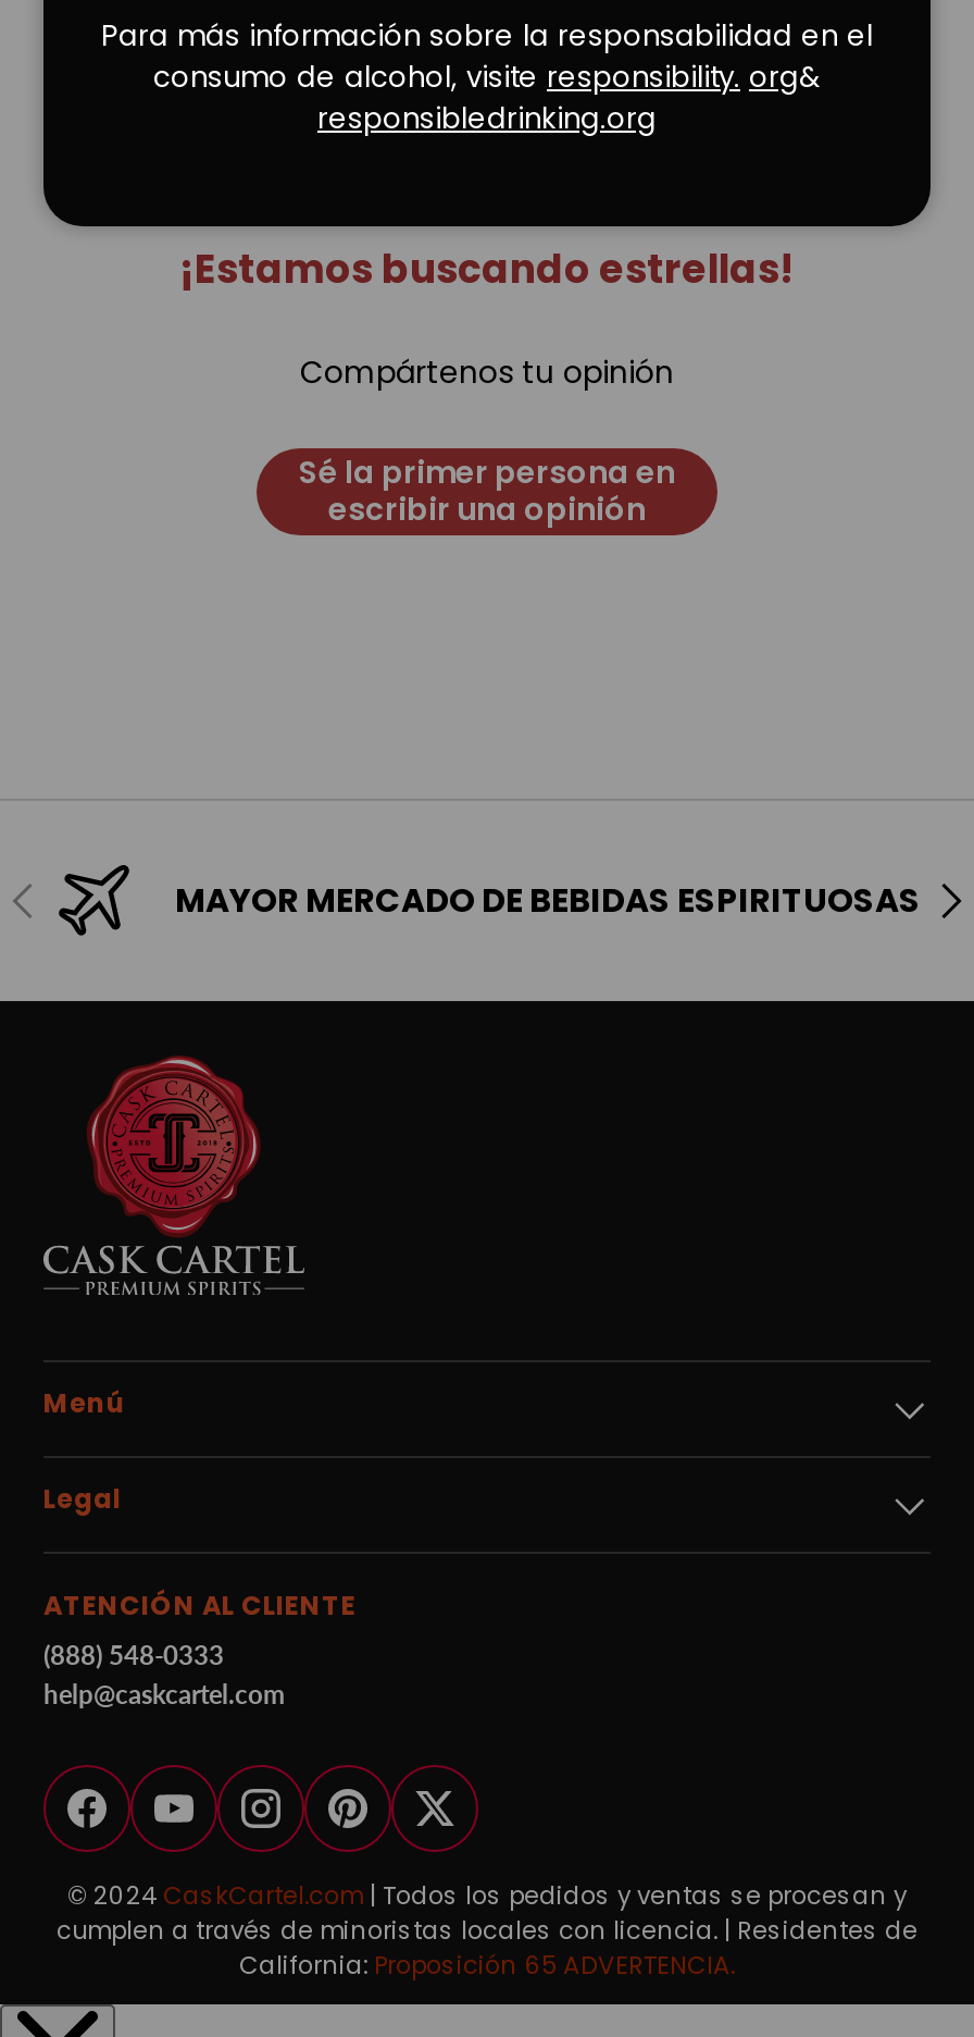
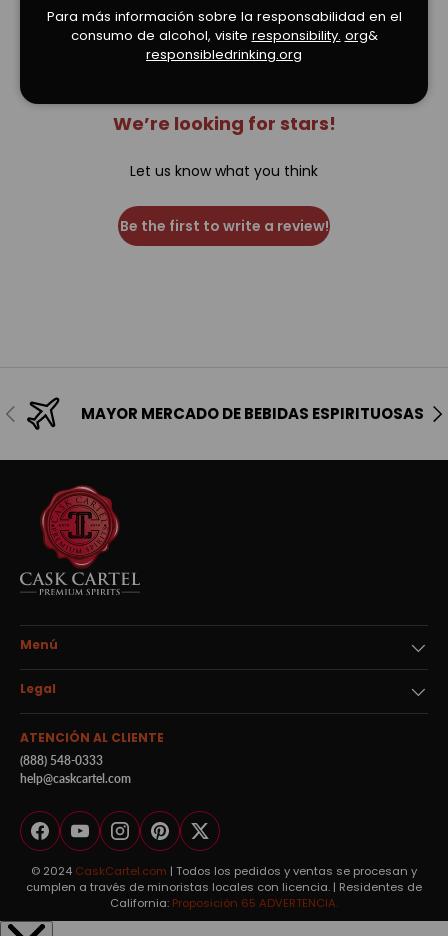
- ¡Estamos buscando estrellas!
+ We’re looking for stars!

- Compártenos tu opinión
+ Let us know what you think

- Sé la primer persona en
- escribir una opinión
+ Be the first to write a review!
